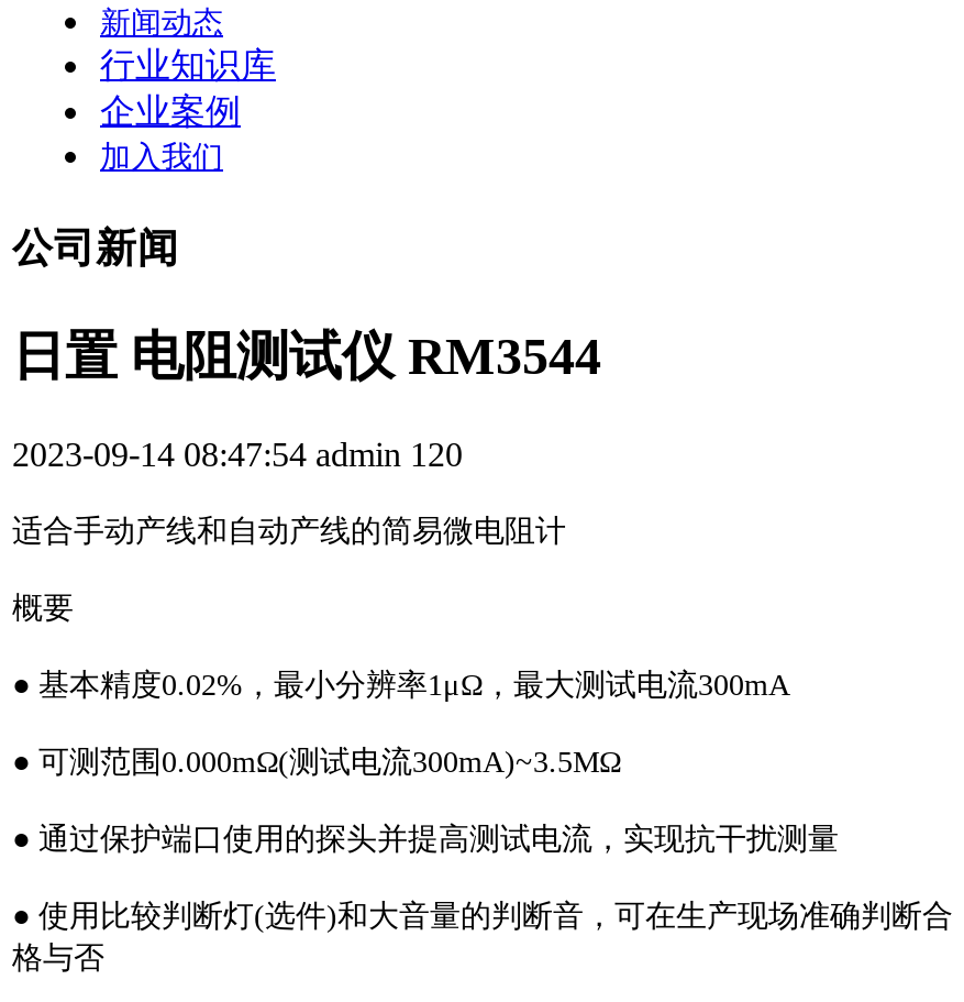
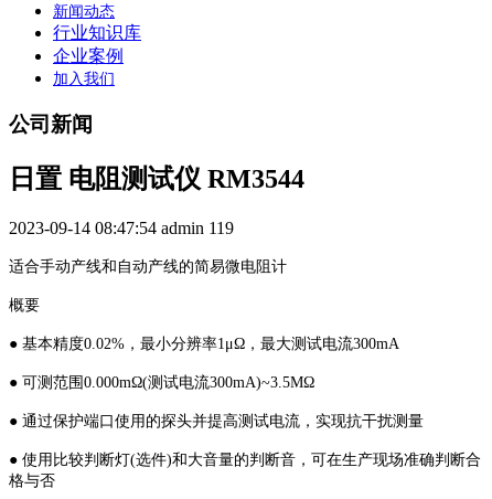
- 2023-09-14 08:47:54 admin 120
+ 2023-09-14 08:47:54 admin 119
